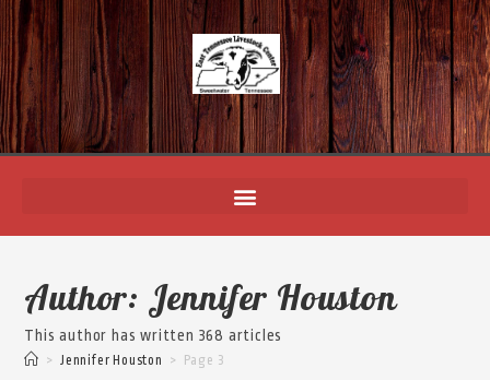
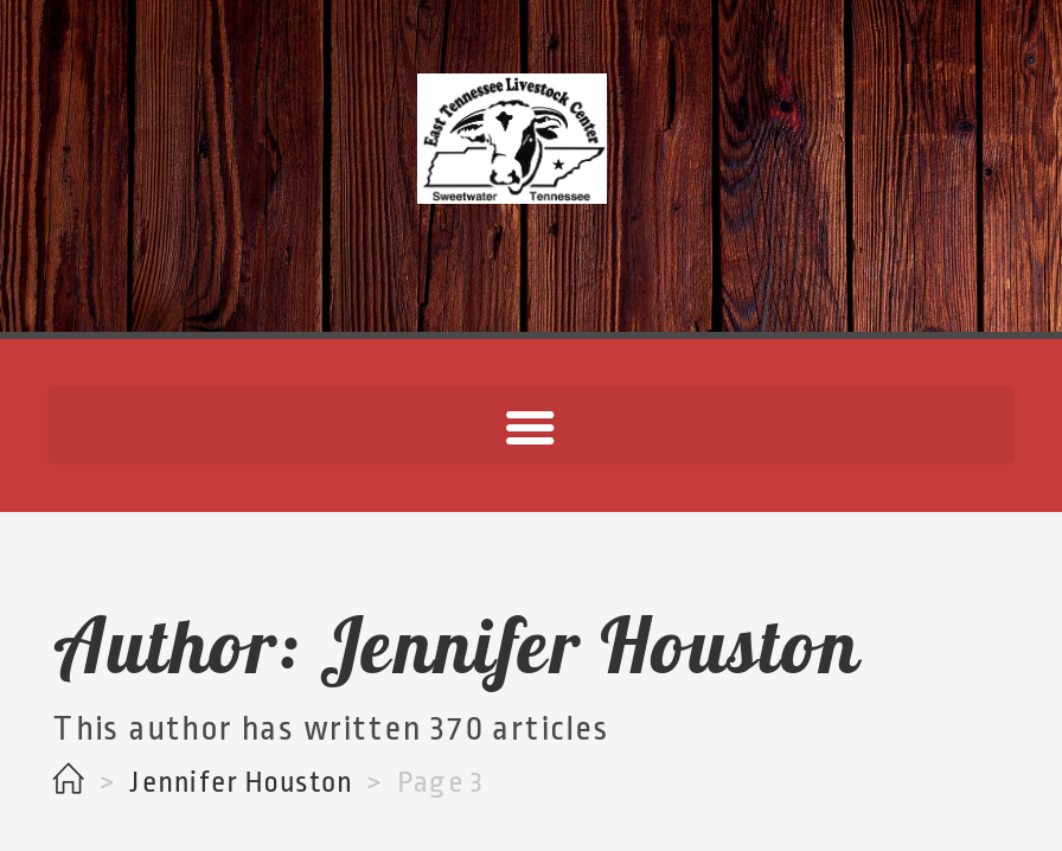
- This author has written 368 articles
+ This author has written 370 articles
